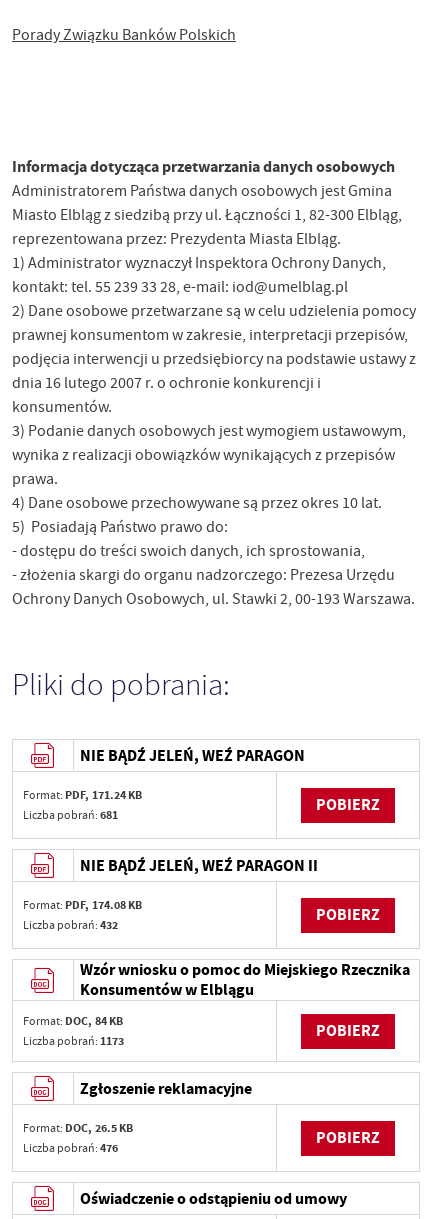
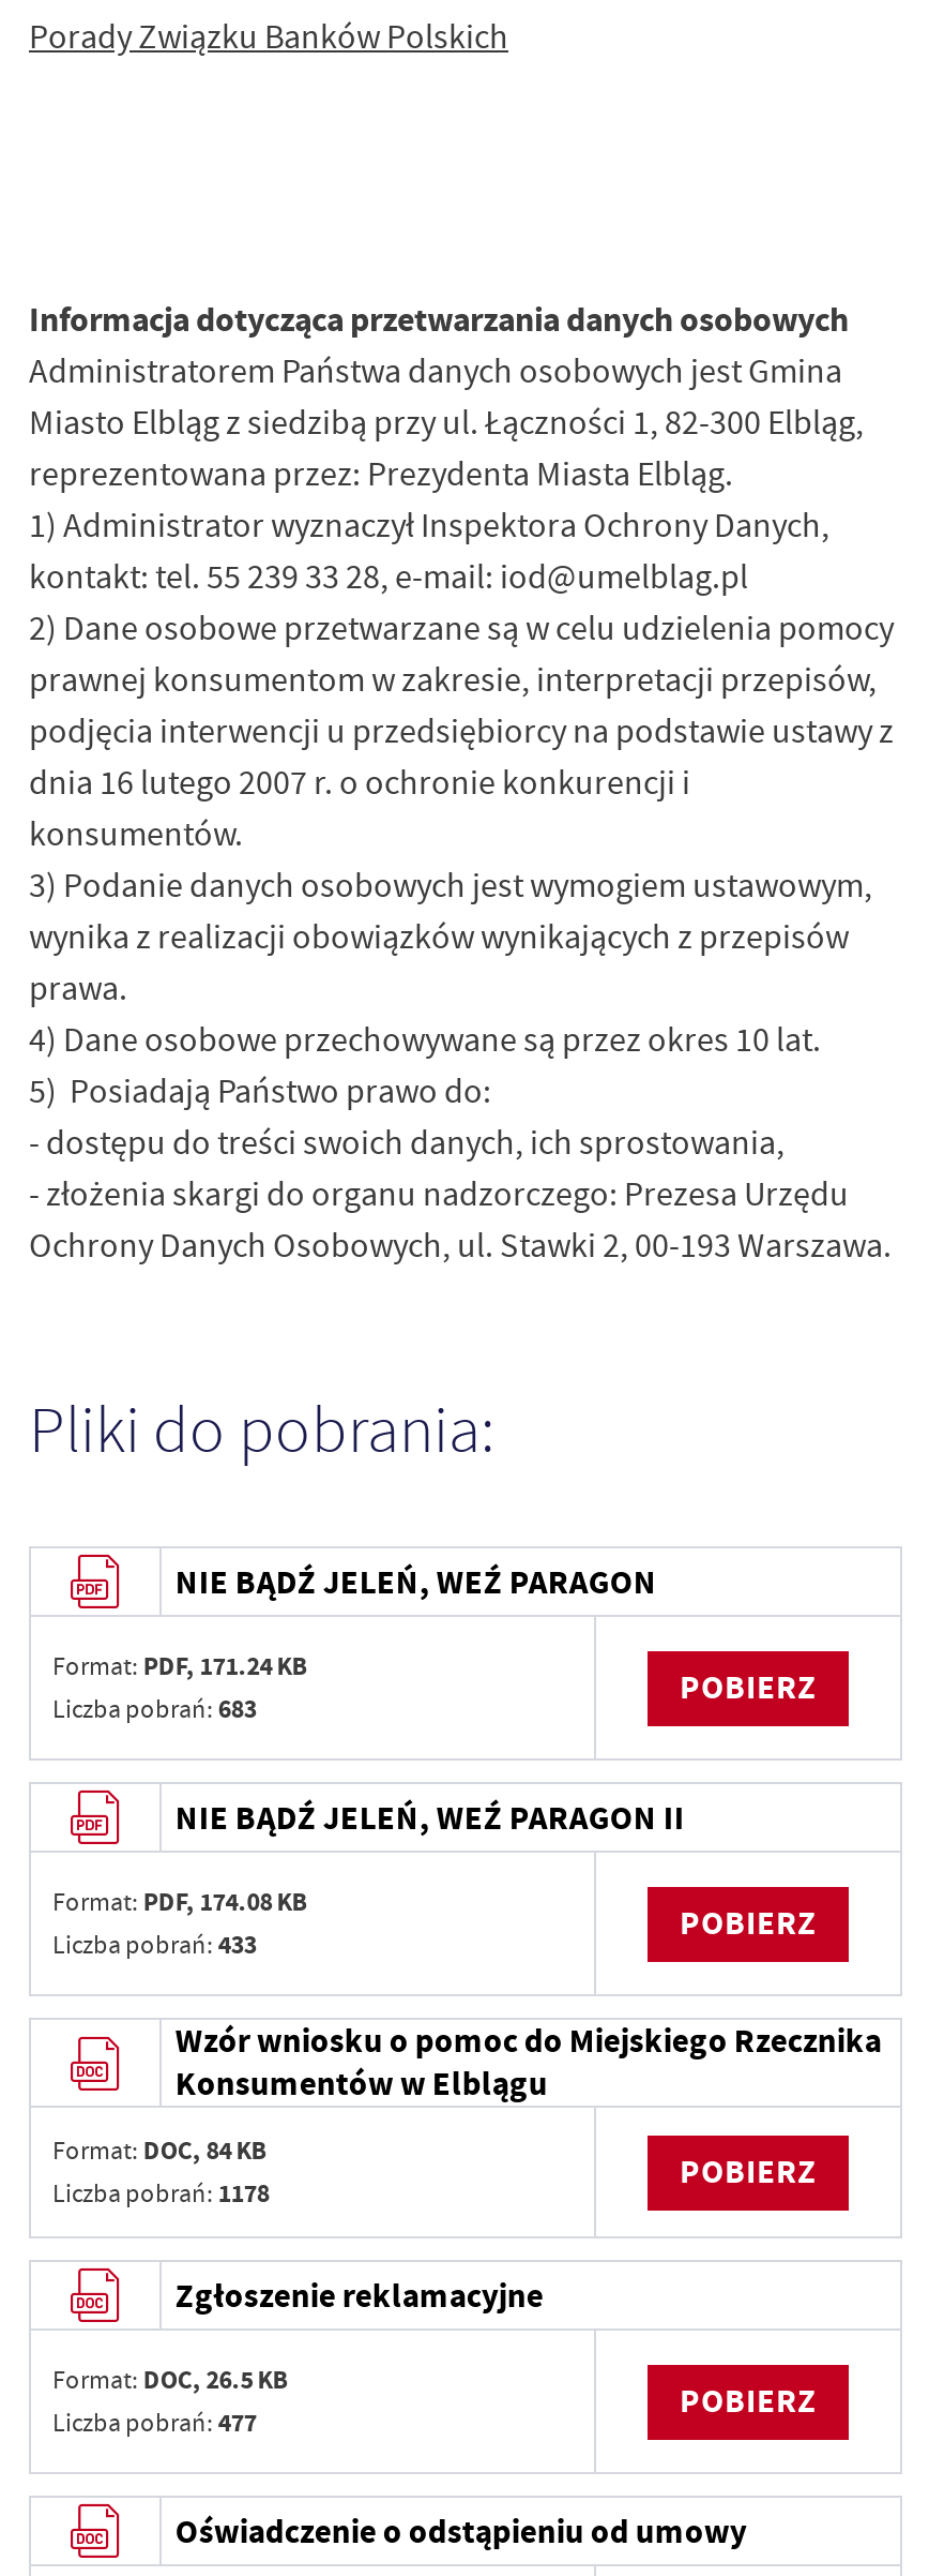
- Liczba pobrań: 681
+ Liczba pobrań: 683

- Liczba pobrań: 432
+ Liczba pobrań: 433

- Liczba pobrań: 1173
+ Liczba pobrań: 1178

- Liczba pobrań: 476
+ Liczba pobrań: 477
